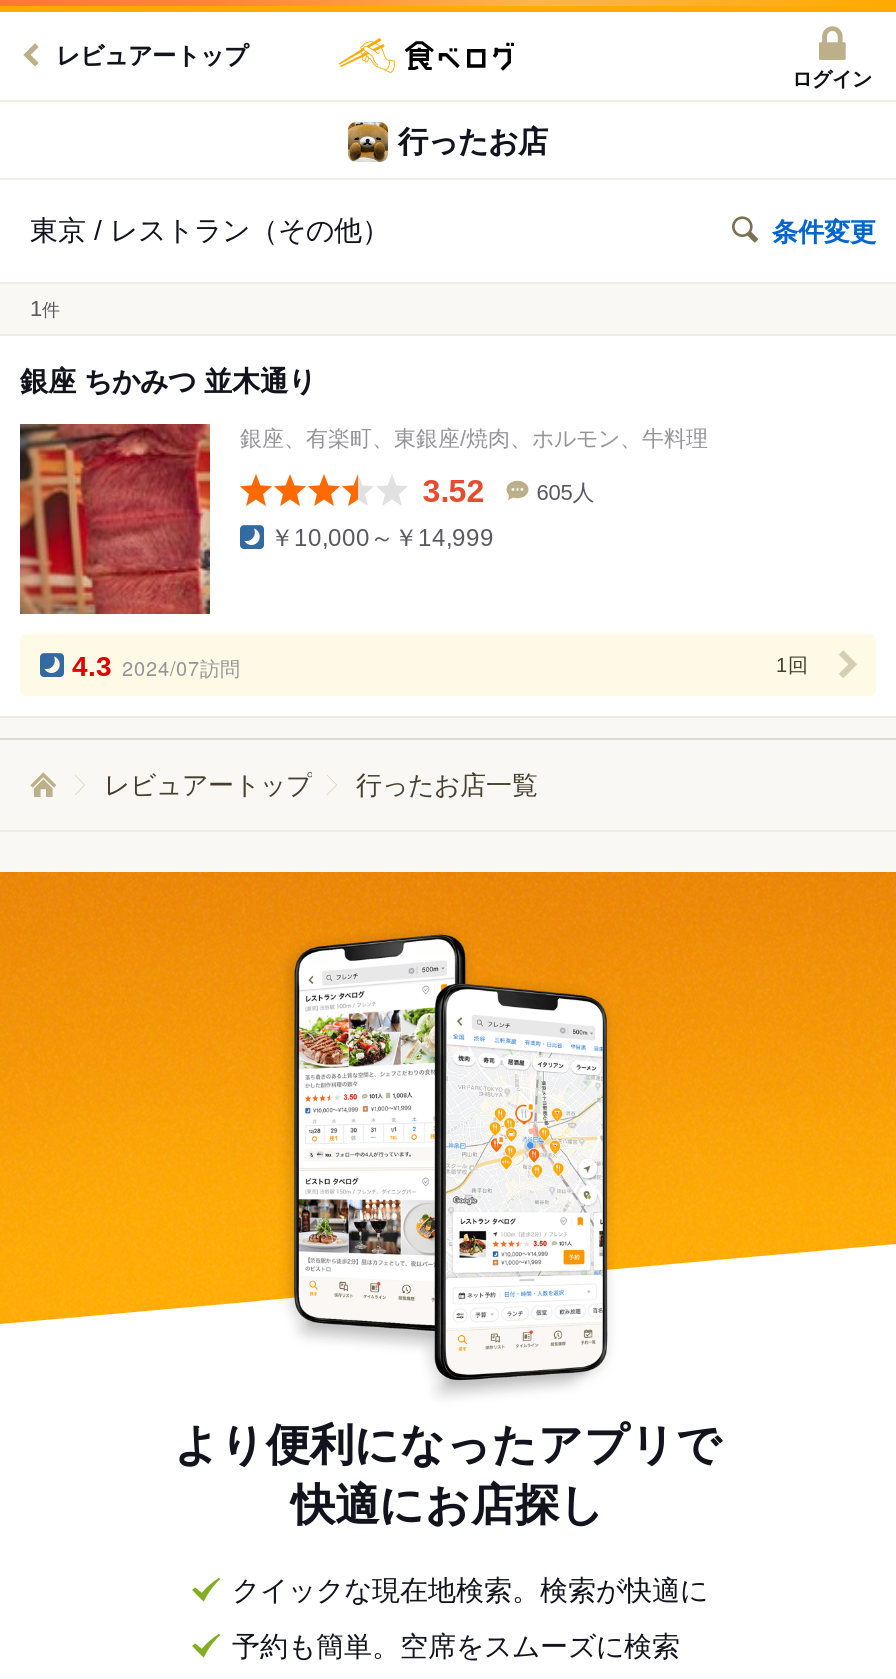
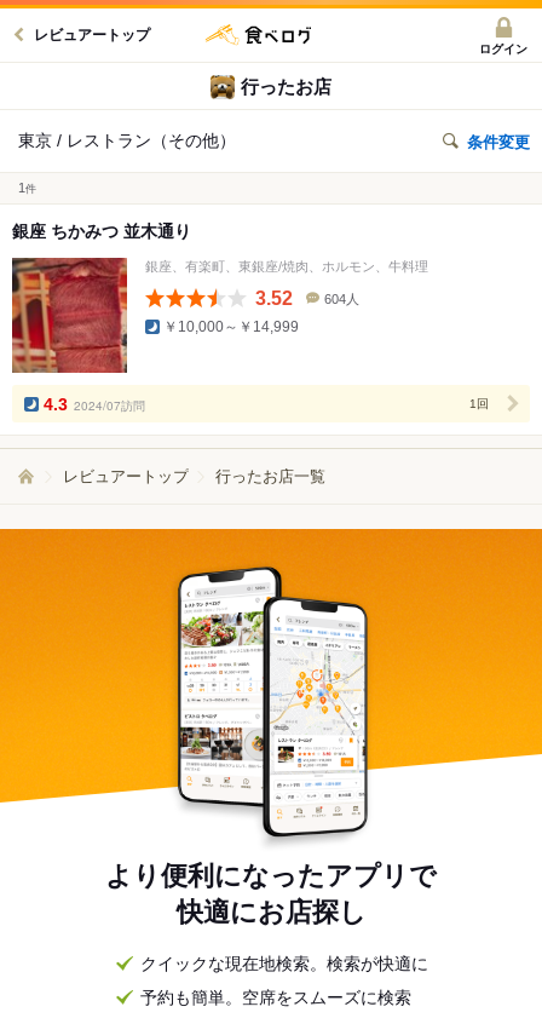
- 605人
+ 604人
